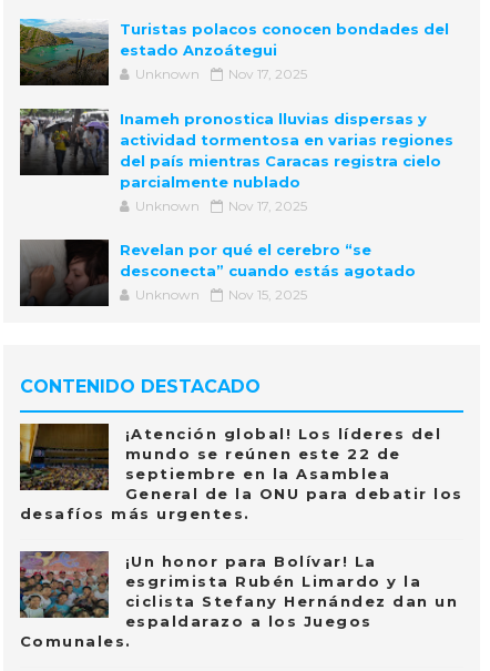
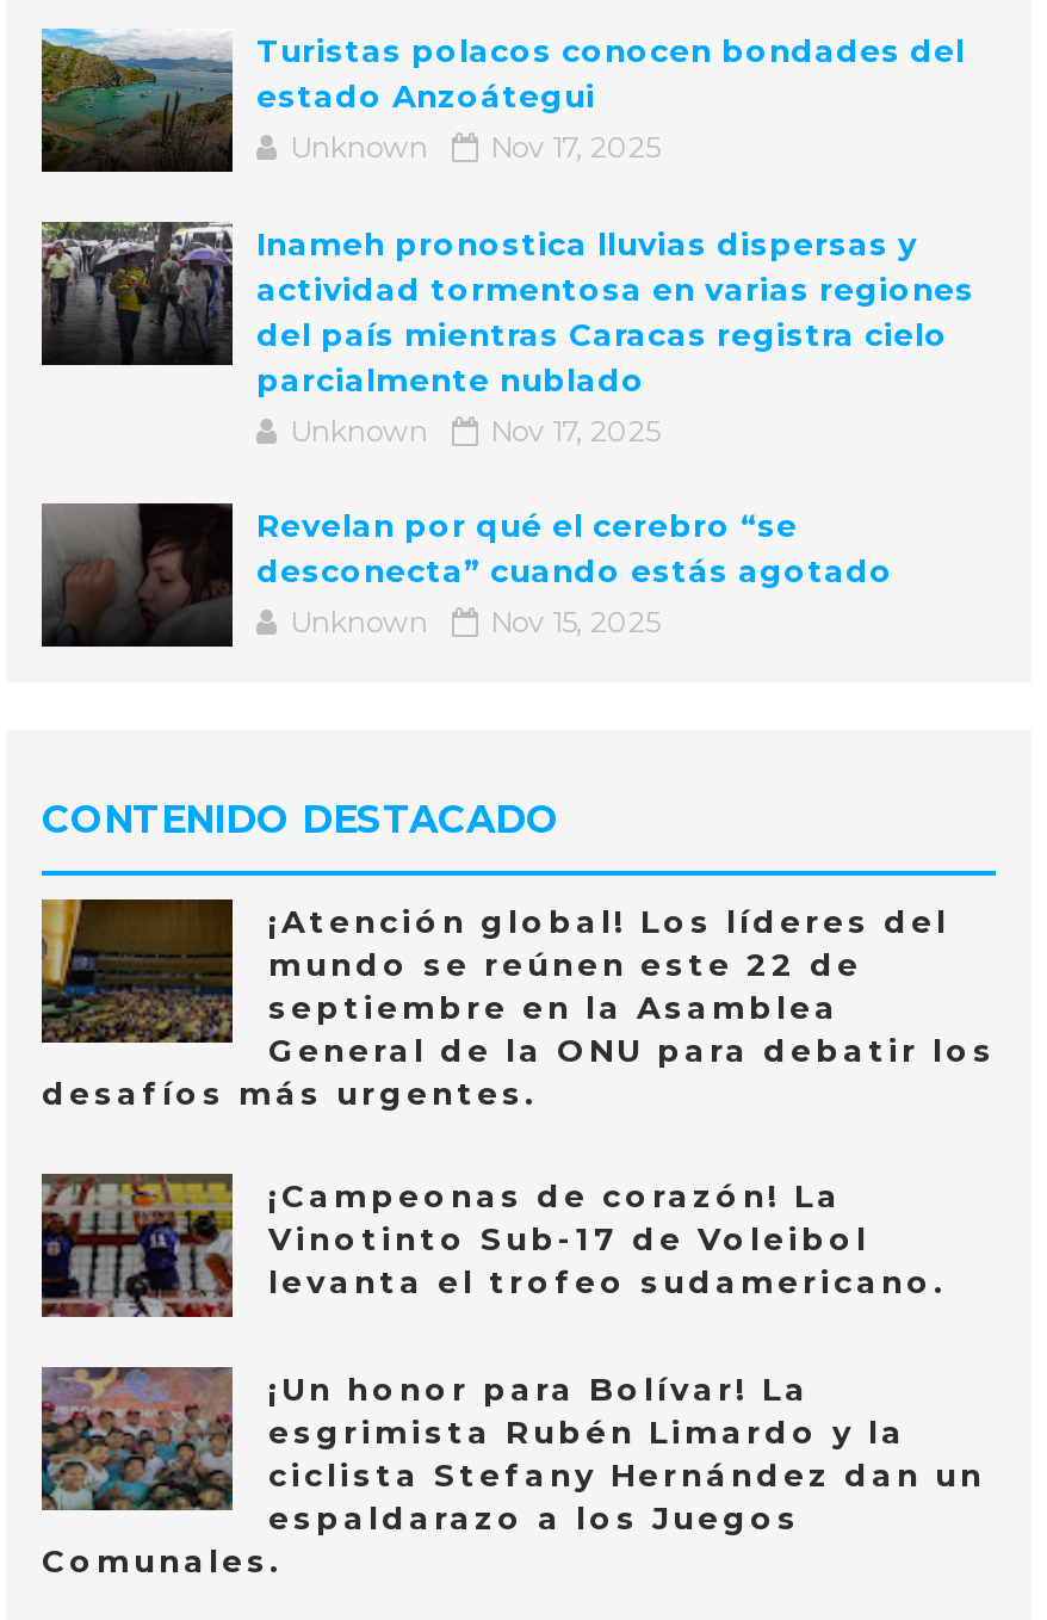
+ [image]
+ ¡Campeonas de corazón! La
+ Vinotinto Sub-17 de Voleibol
+ levanta el trofeo sudamericano.
